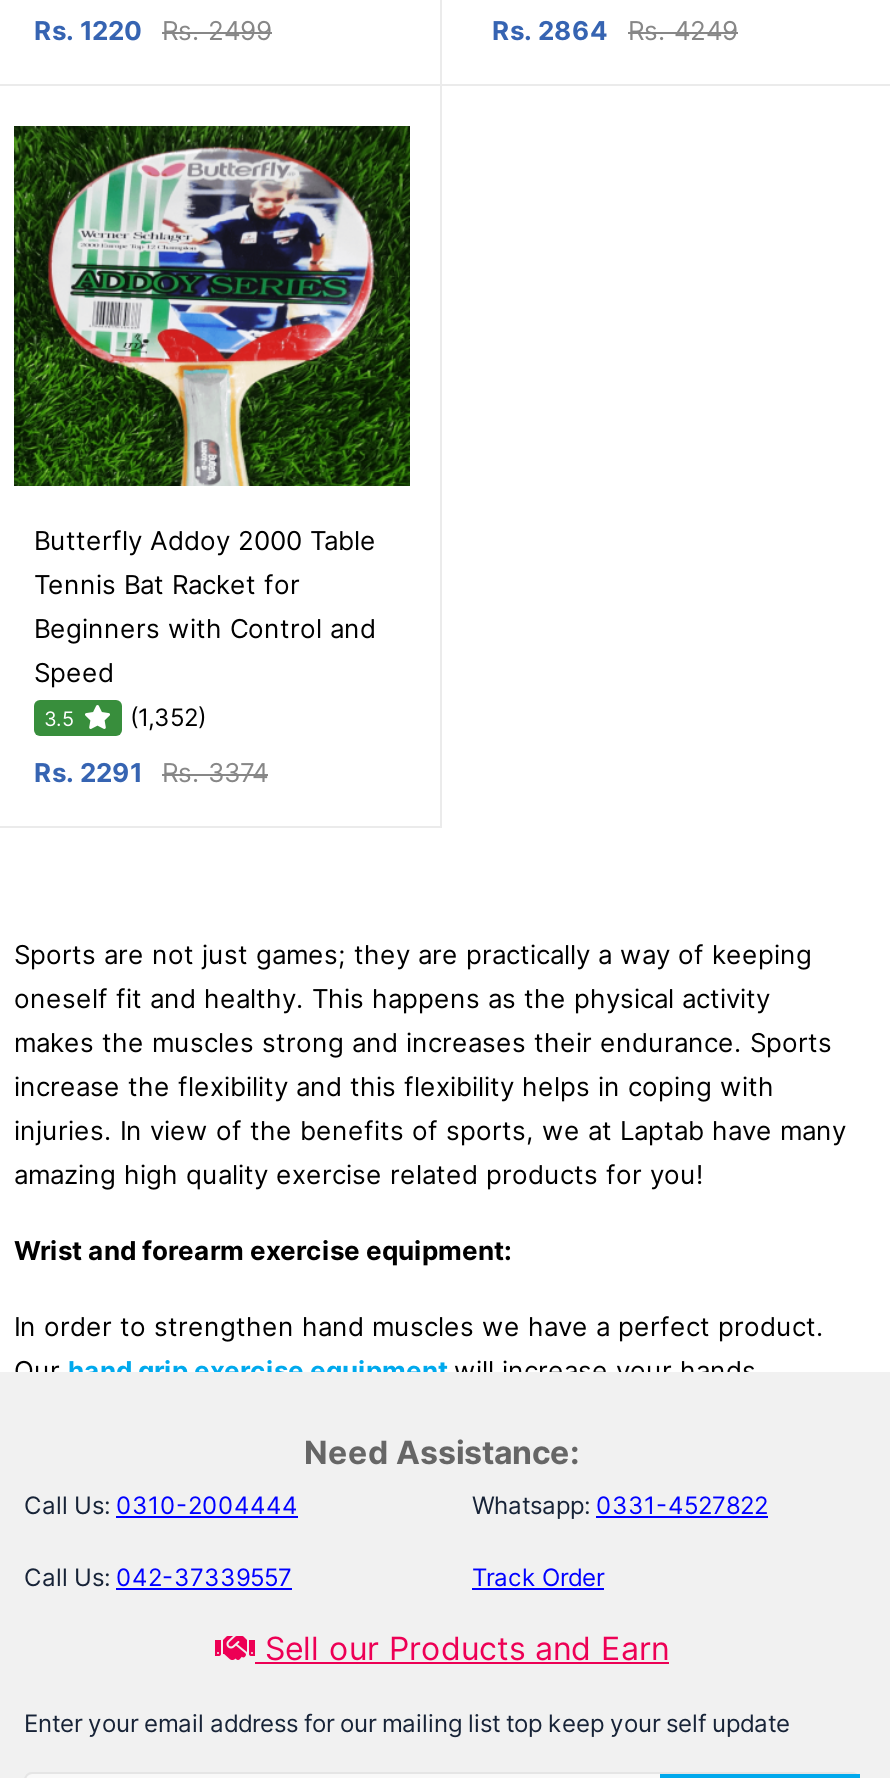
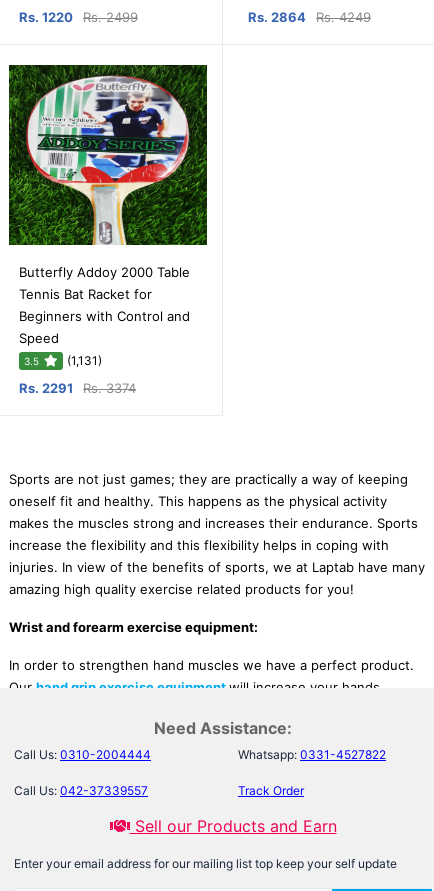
- (1,352)
+ (1,131)
